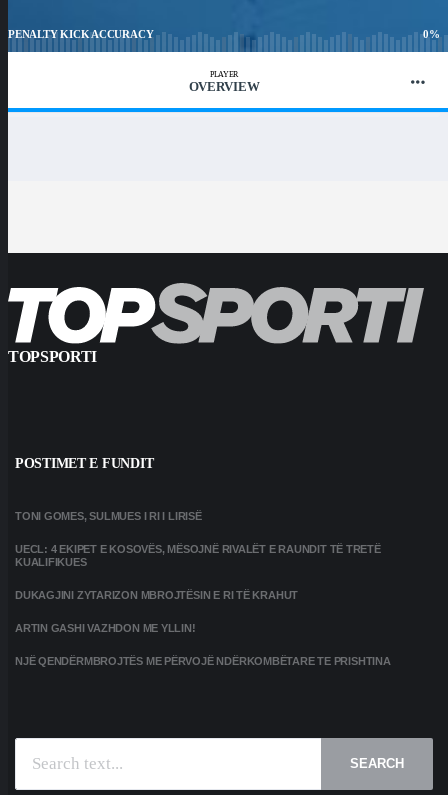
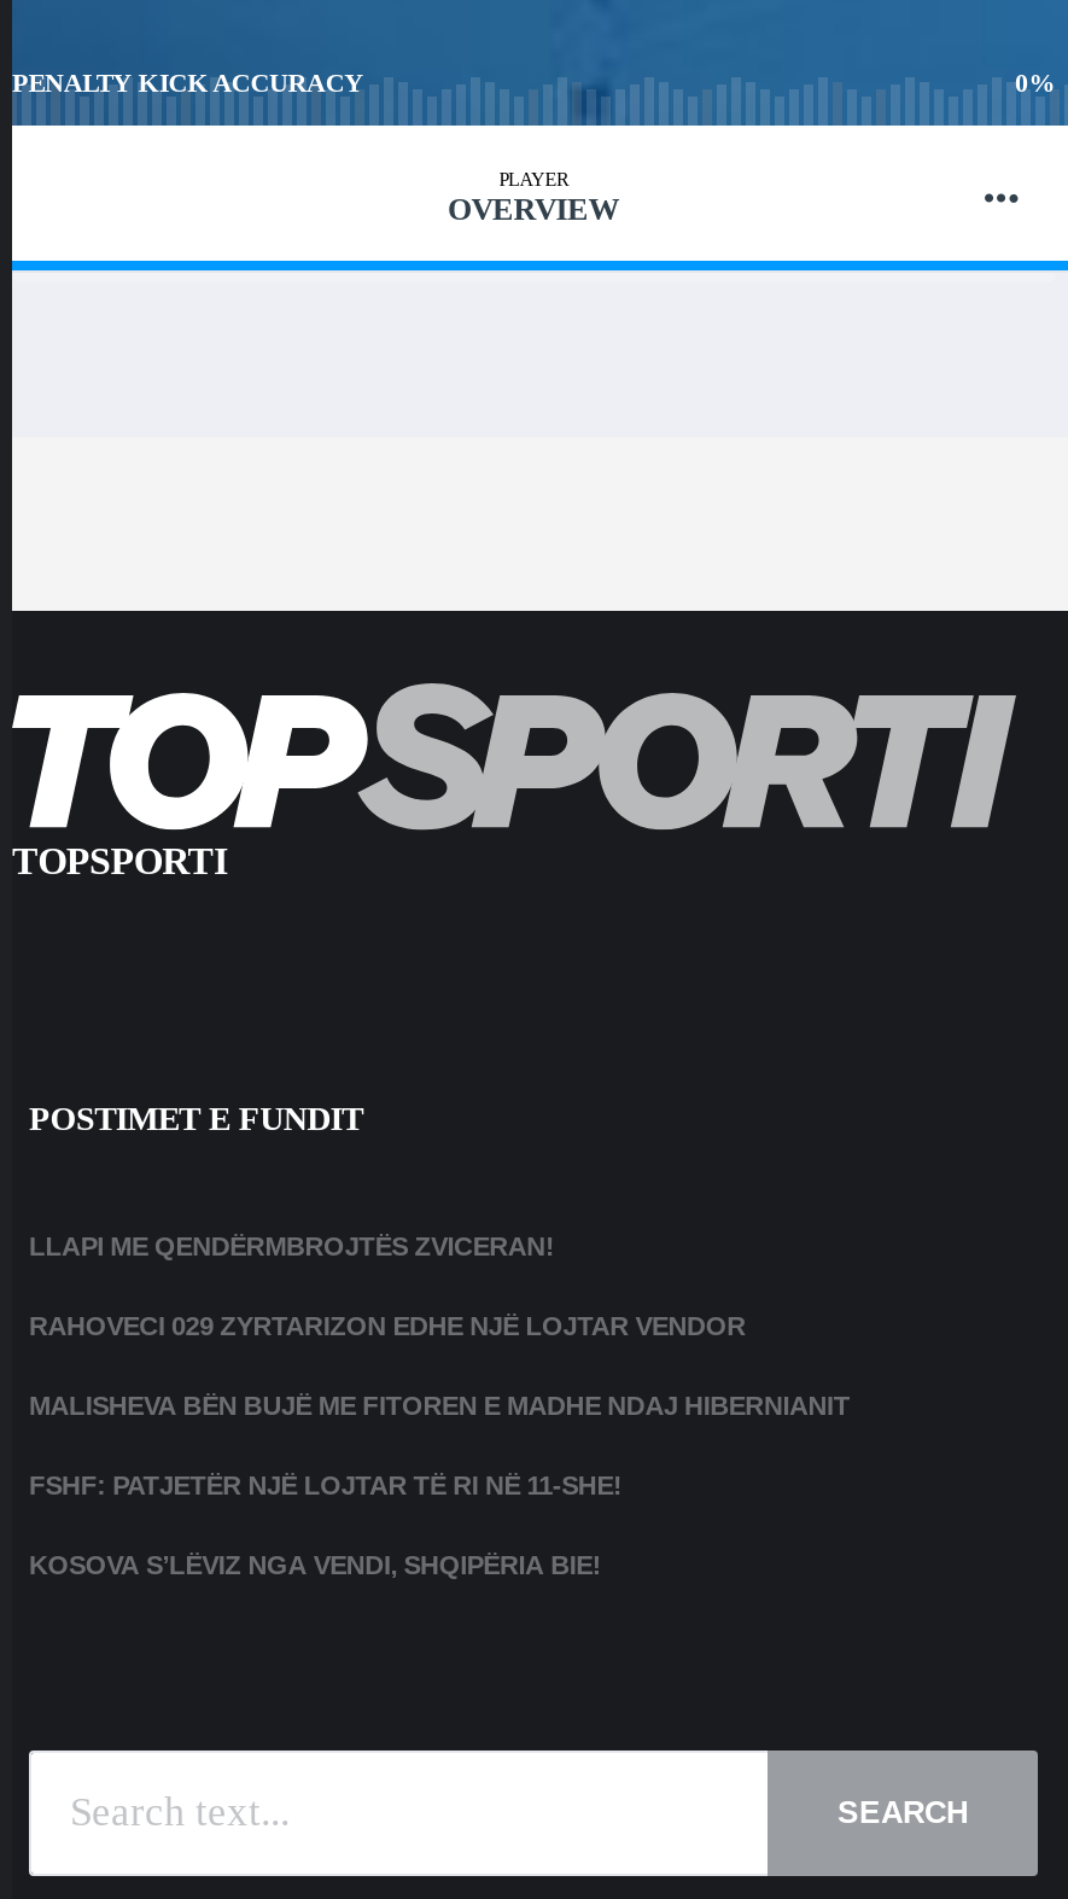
- TONI GOMES, SULMUES I RI I LIRISË
+ LLAPI ME QENDËRMBROJTËS ZVICERAN!

- UECL: 4 EKIPET E KOSOVËS, MËSOJNË RIVALËT E RAUNDIT TË TRETË
- KUALIFIKUES
+ RAHOVECI 029 ZYRTARIZON EDHE NJË LOJTAR VENDOR

- DUKAGJINI ZYTARIZON MBROJTËSIN E RI TË KRAHUT
+ MALISHEVA BËN BUJË ME FITOREN E MADHE NDAJ HIBERNIANIT

- ARTIN GASHI VAZHDON ME YLLIN!
+ FSHF: PATJETËR NJË LOJTAR TË RI NË 11-SHE!

- NJË QENDËRMBROJTËS ME PËRVOJË NDËRKOMBËTARE TE PRISHTINA
+ KOSOVA S’LËVIZ NGA VENDI, SHQIPËRIA BIE!
